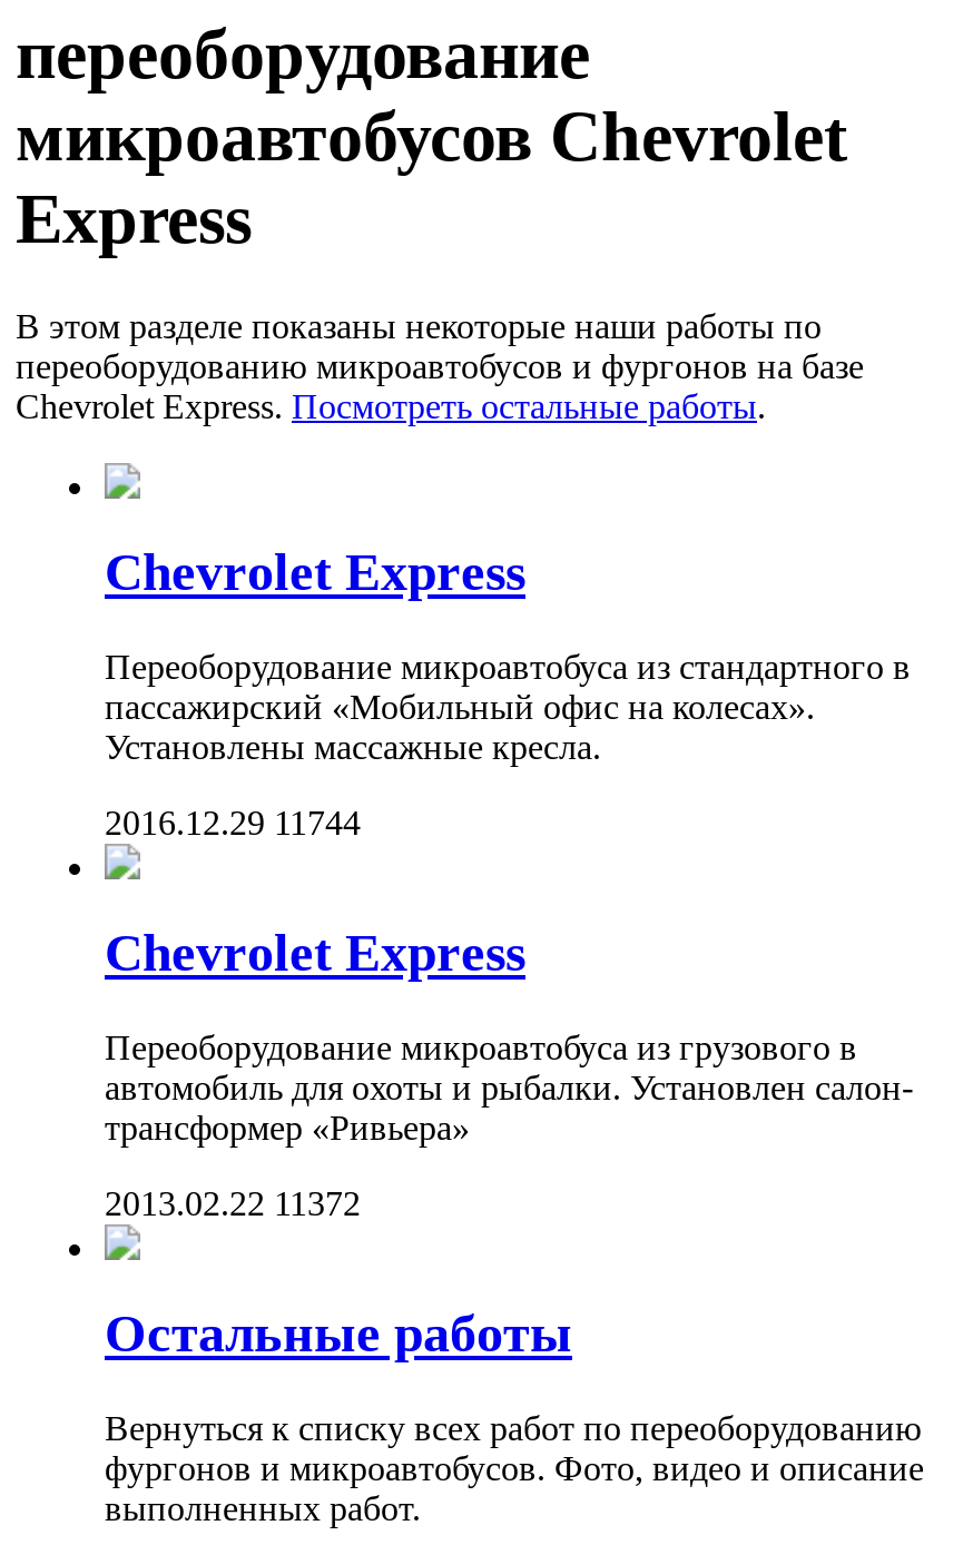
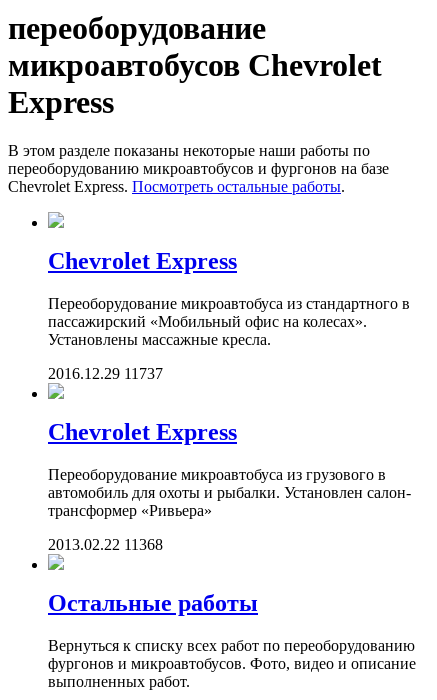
- 2016.12.29 11744
+ 2016.12.29 11737

- 2013.02.22 11372
+ 2013.02.22 11368
